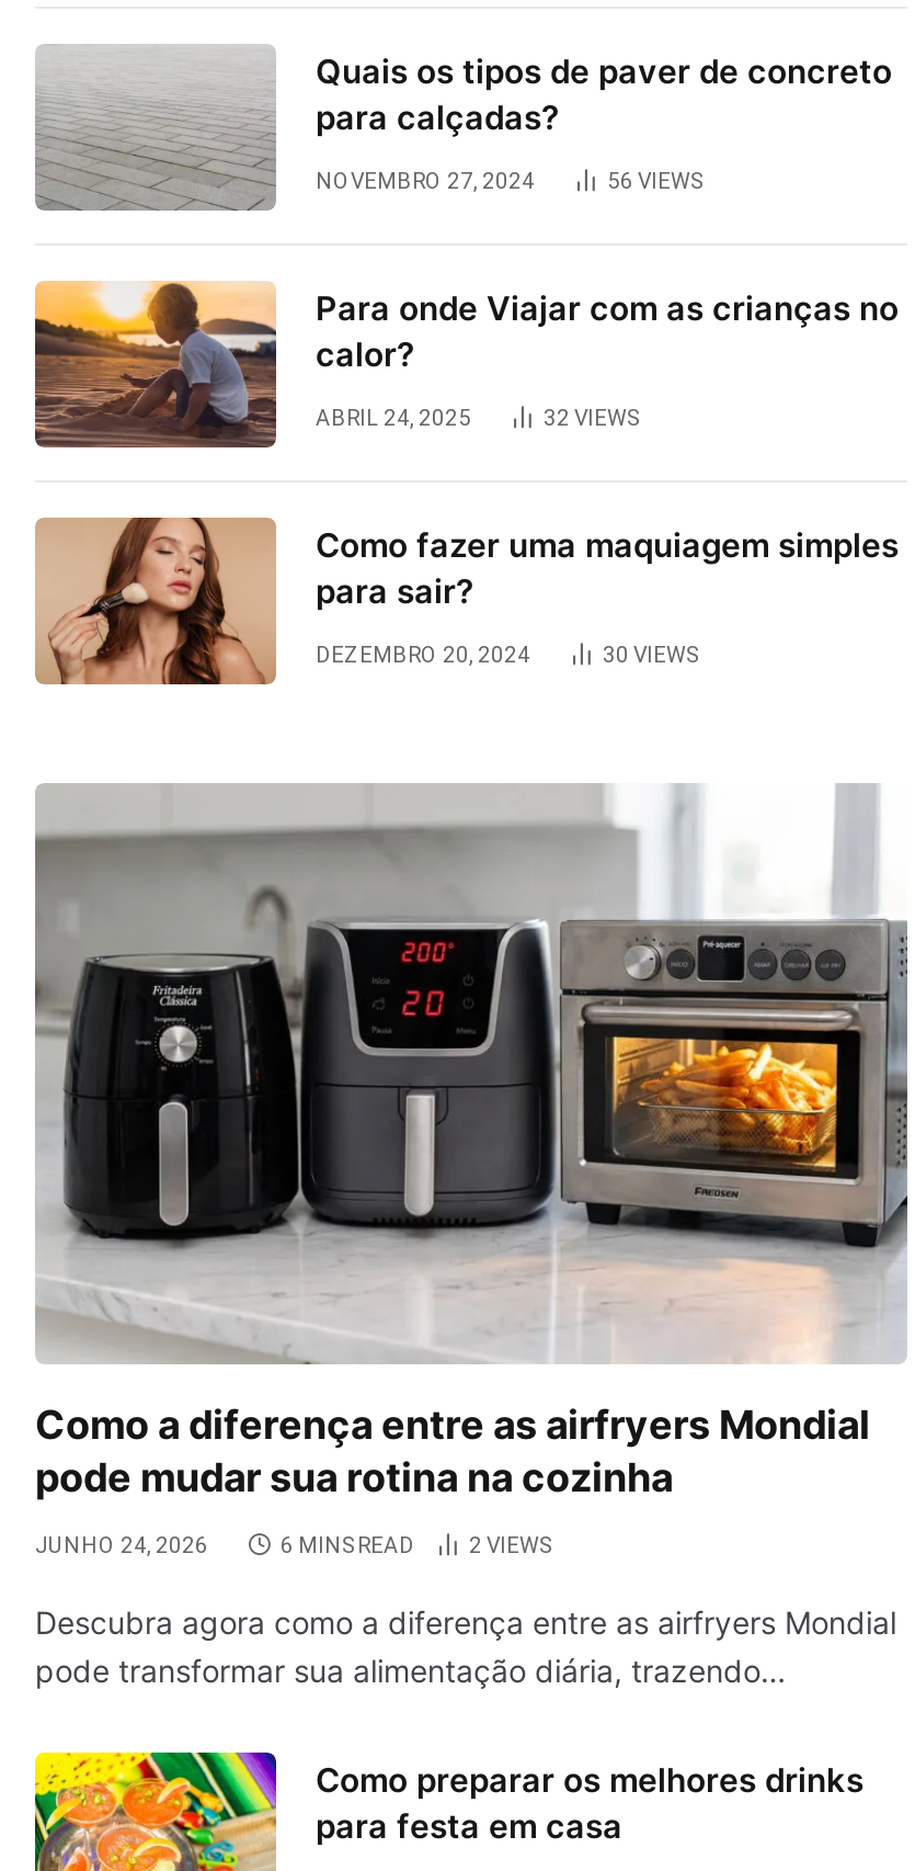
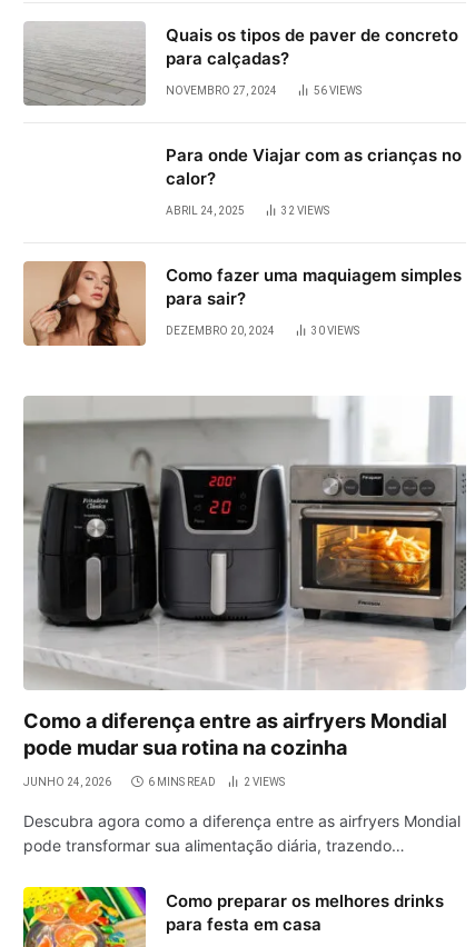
- [image]
